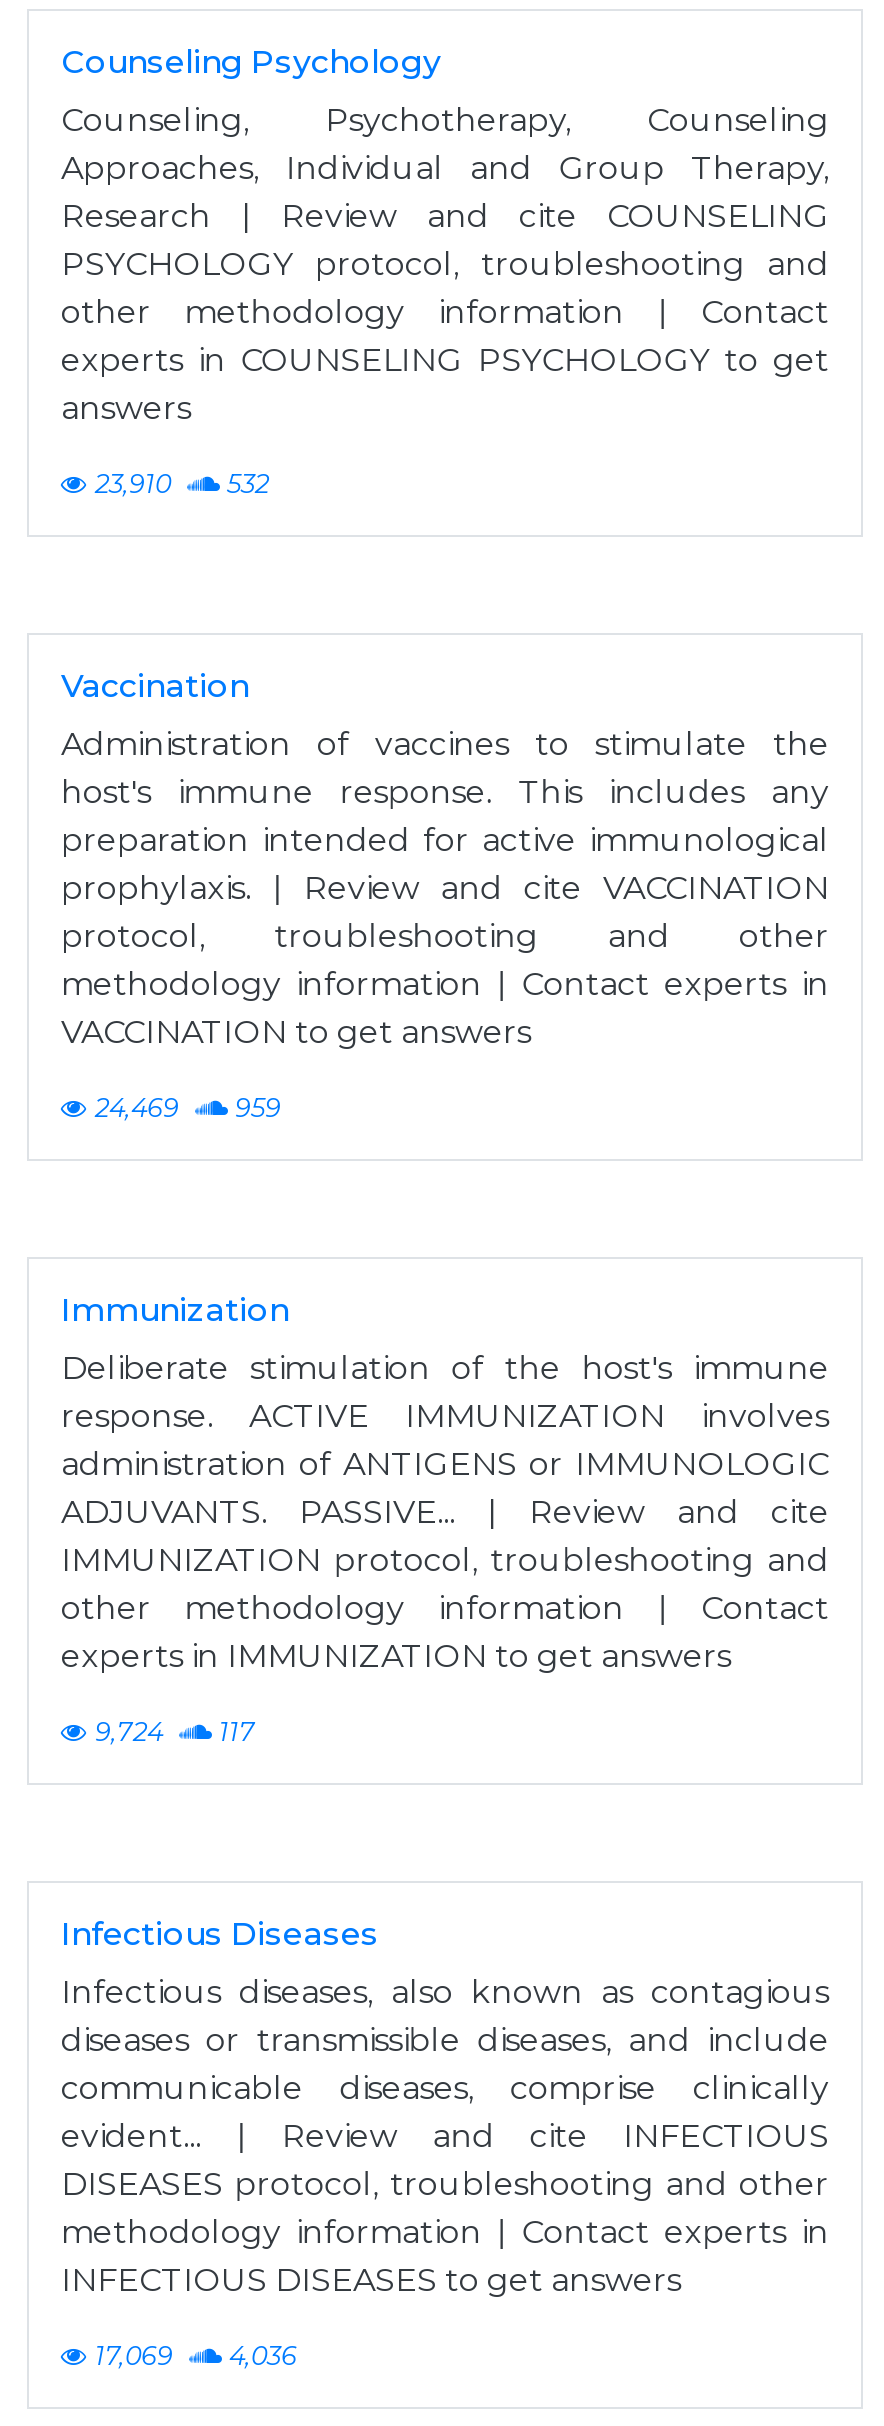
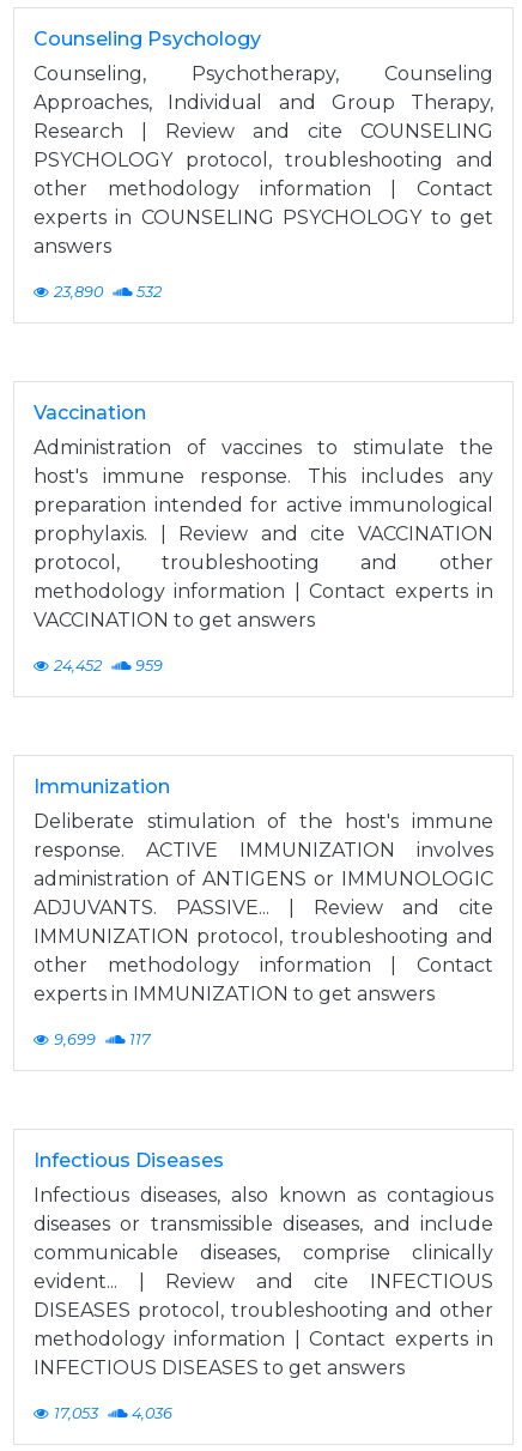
- 23,910 532
+ 23,890 532

- 24,469 959
+ 24,452 959

- 9,724 117
+ 9,699 117

- 17,069 4,036
+ 17,053 4,036
